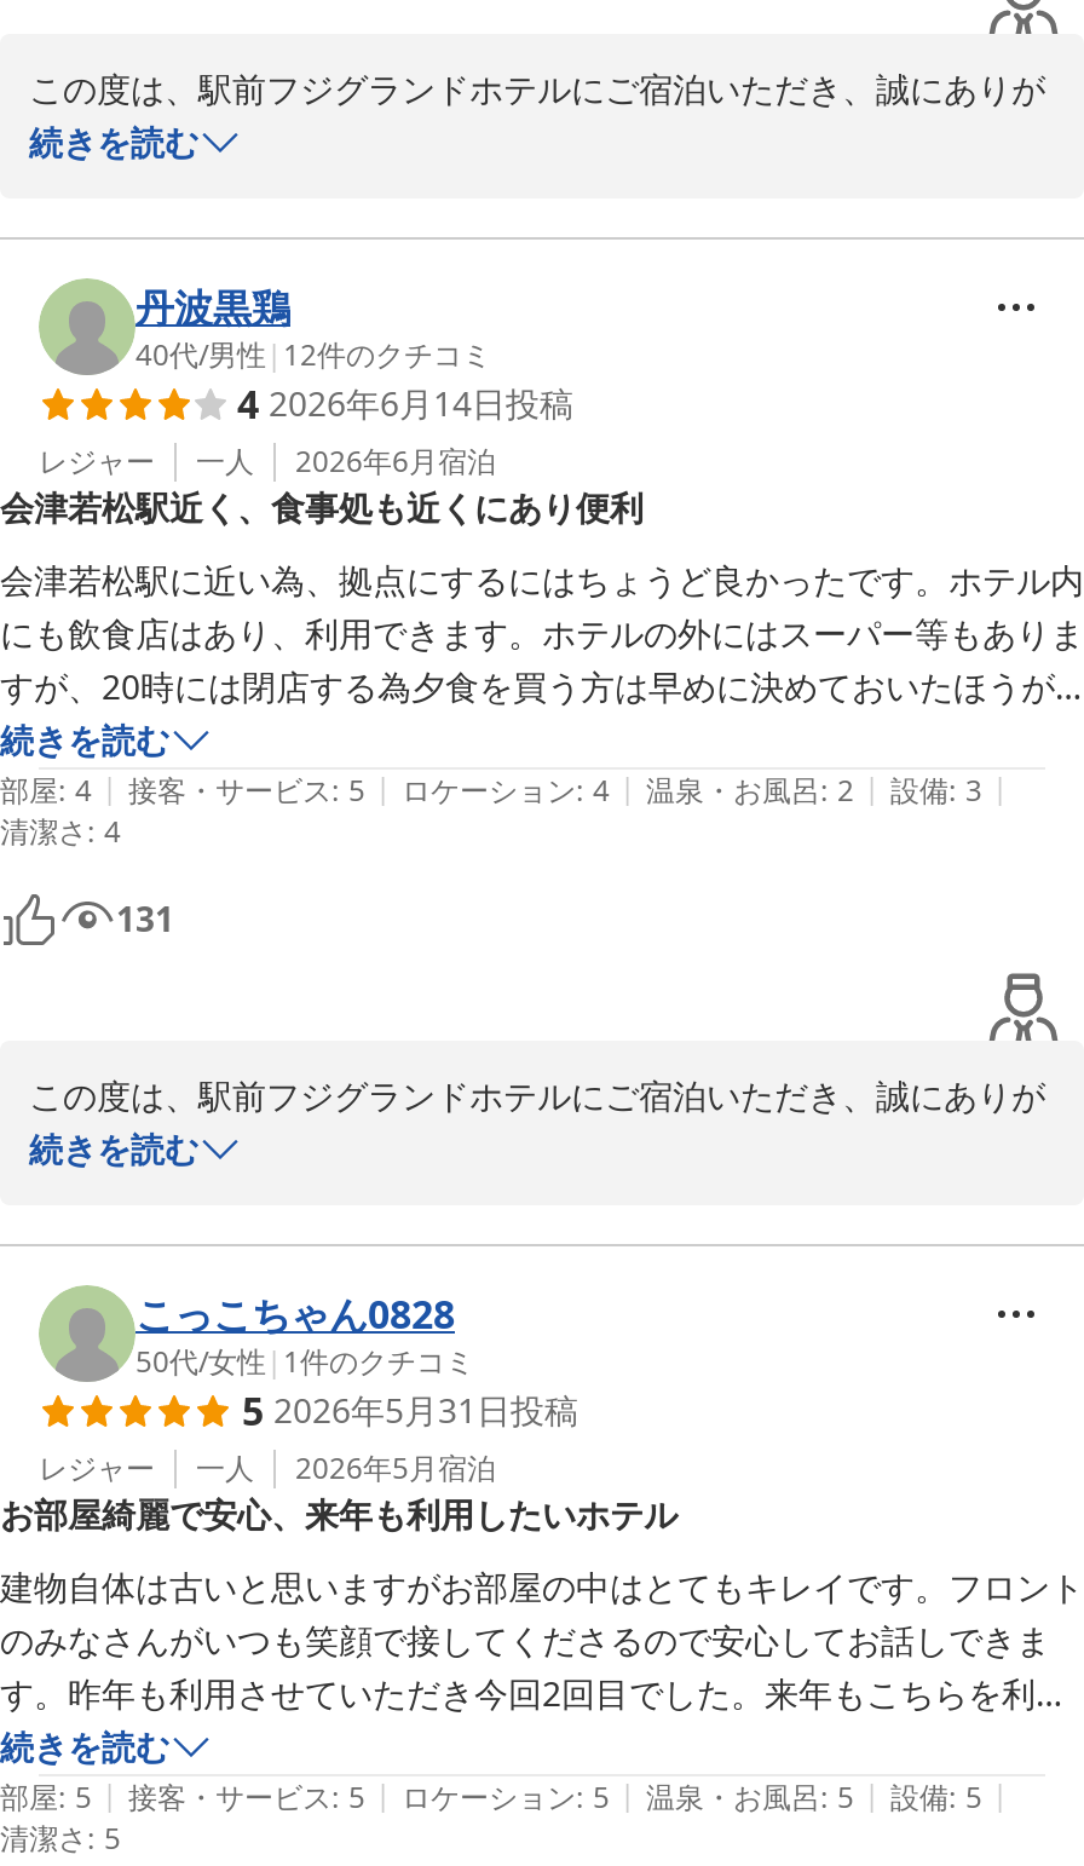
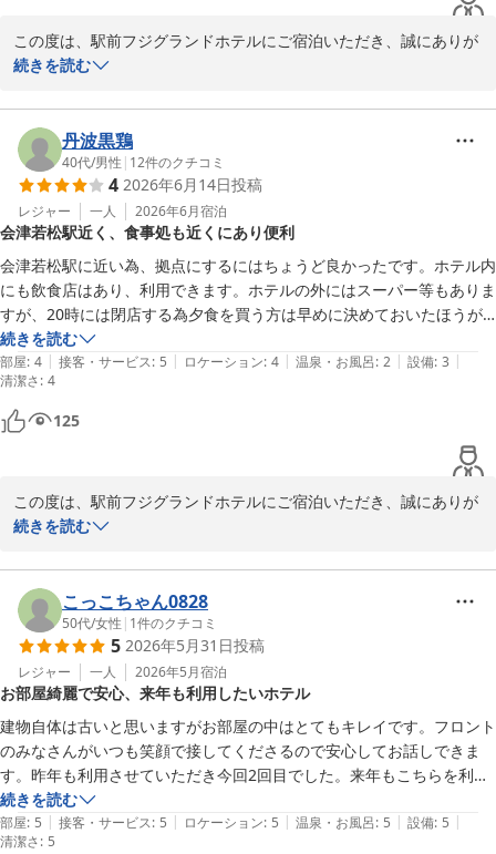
- 131
+ 125
